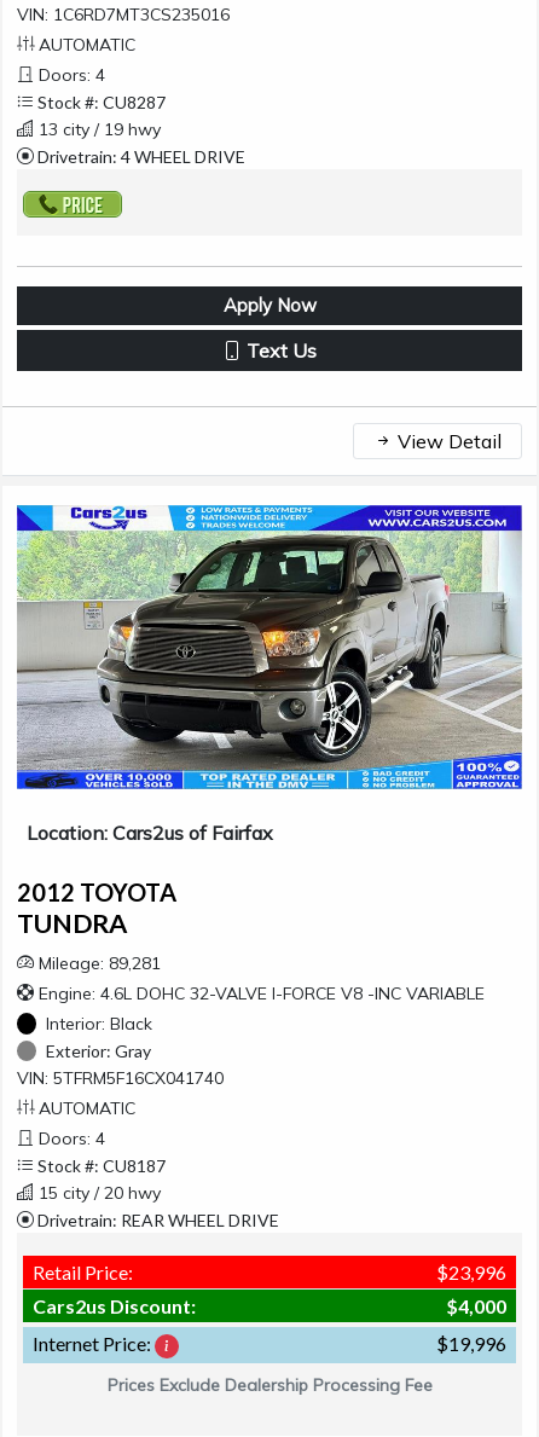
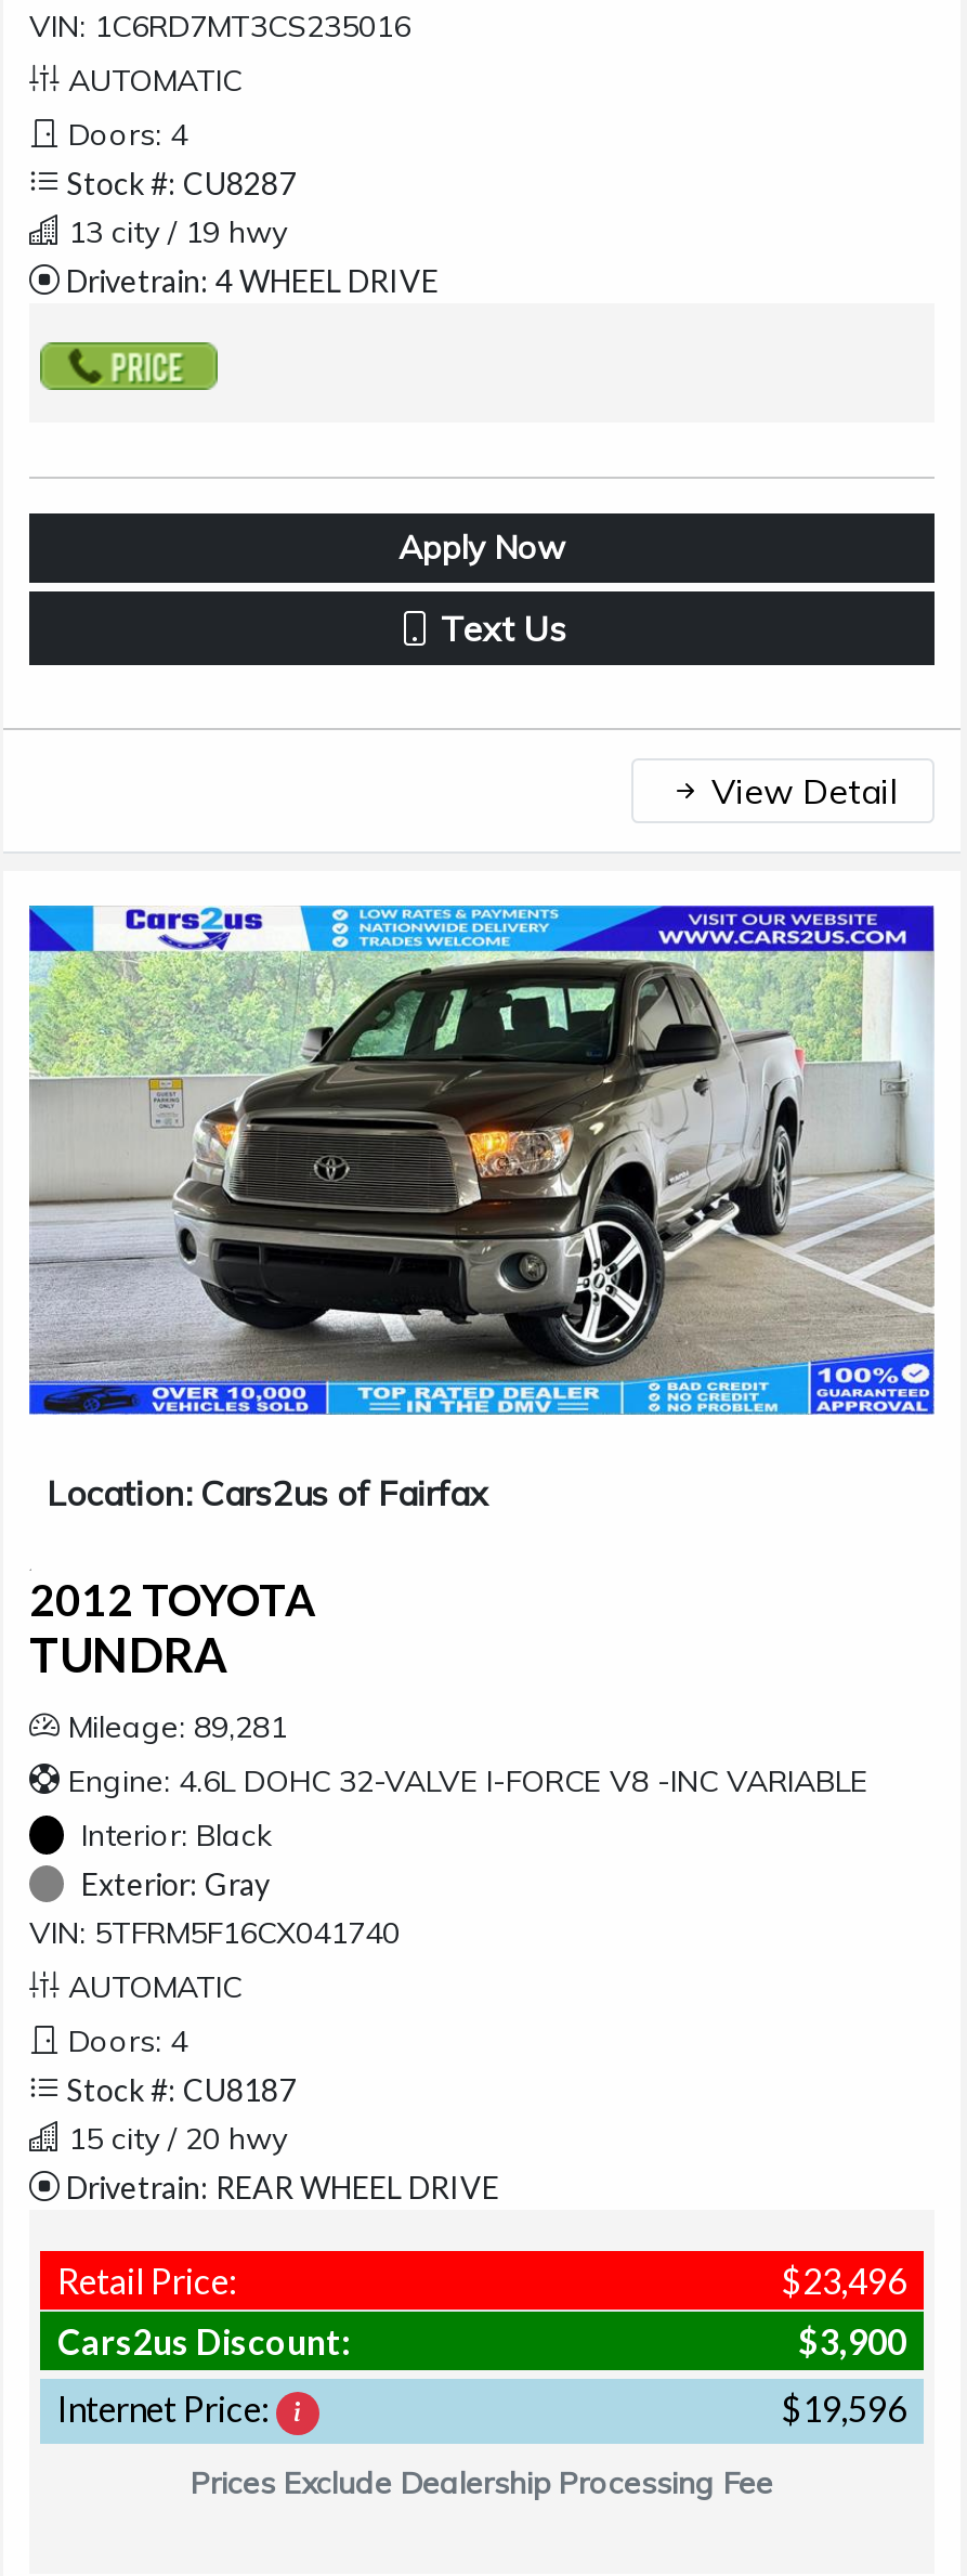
- $23,996
+ $23,496

- $4,000
+ $3,900

- $19,996
+ $19,596
